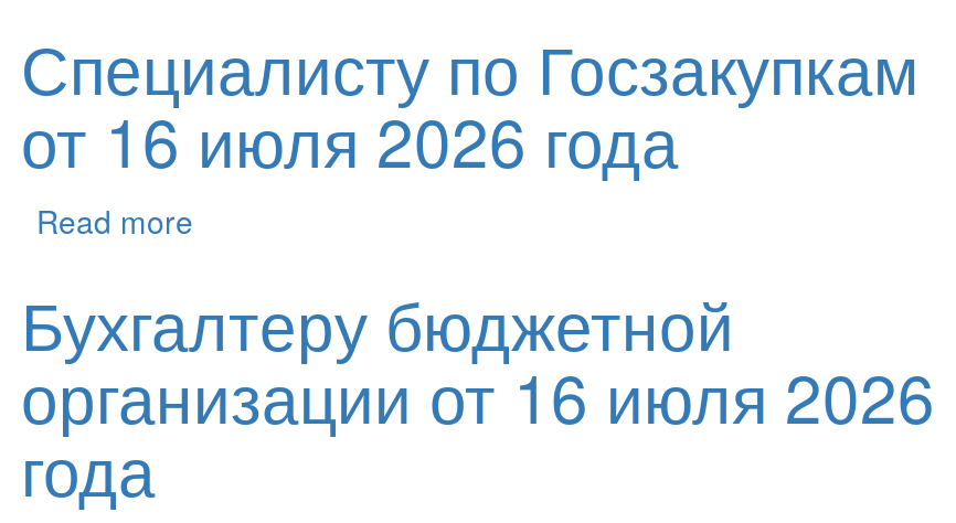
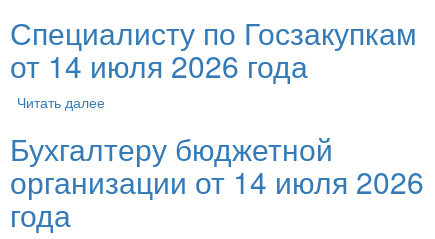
- от 16 июля 2026 года
- Read more
+ от 14 июля 2026 года
+ Читать далее

- организации от 16 июля 2026
+ организации от 14 июля 2026
